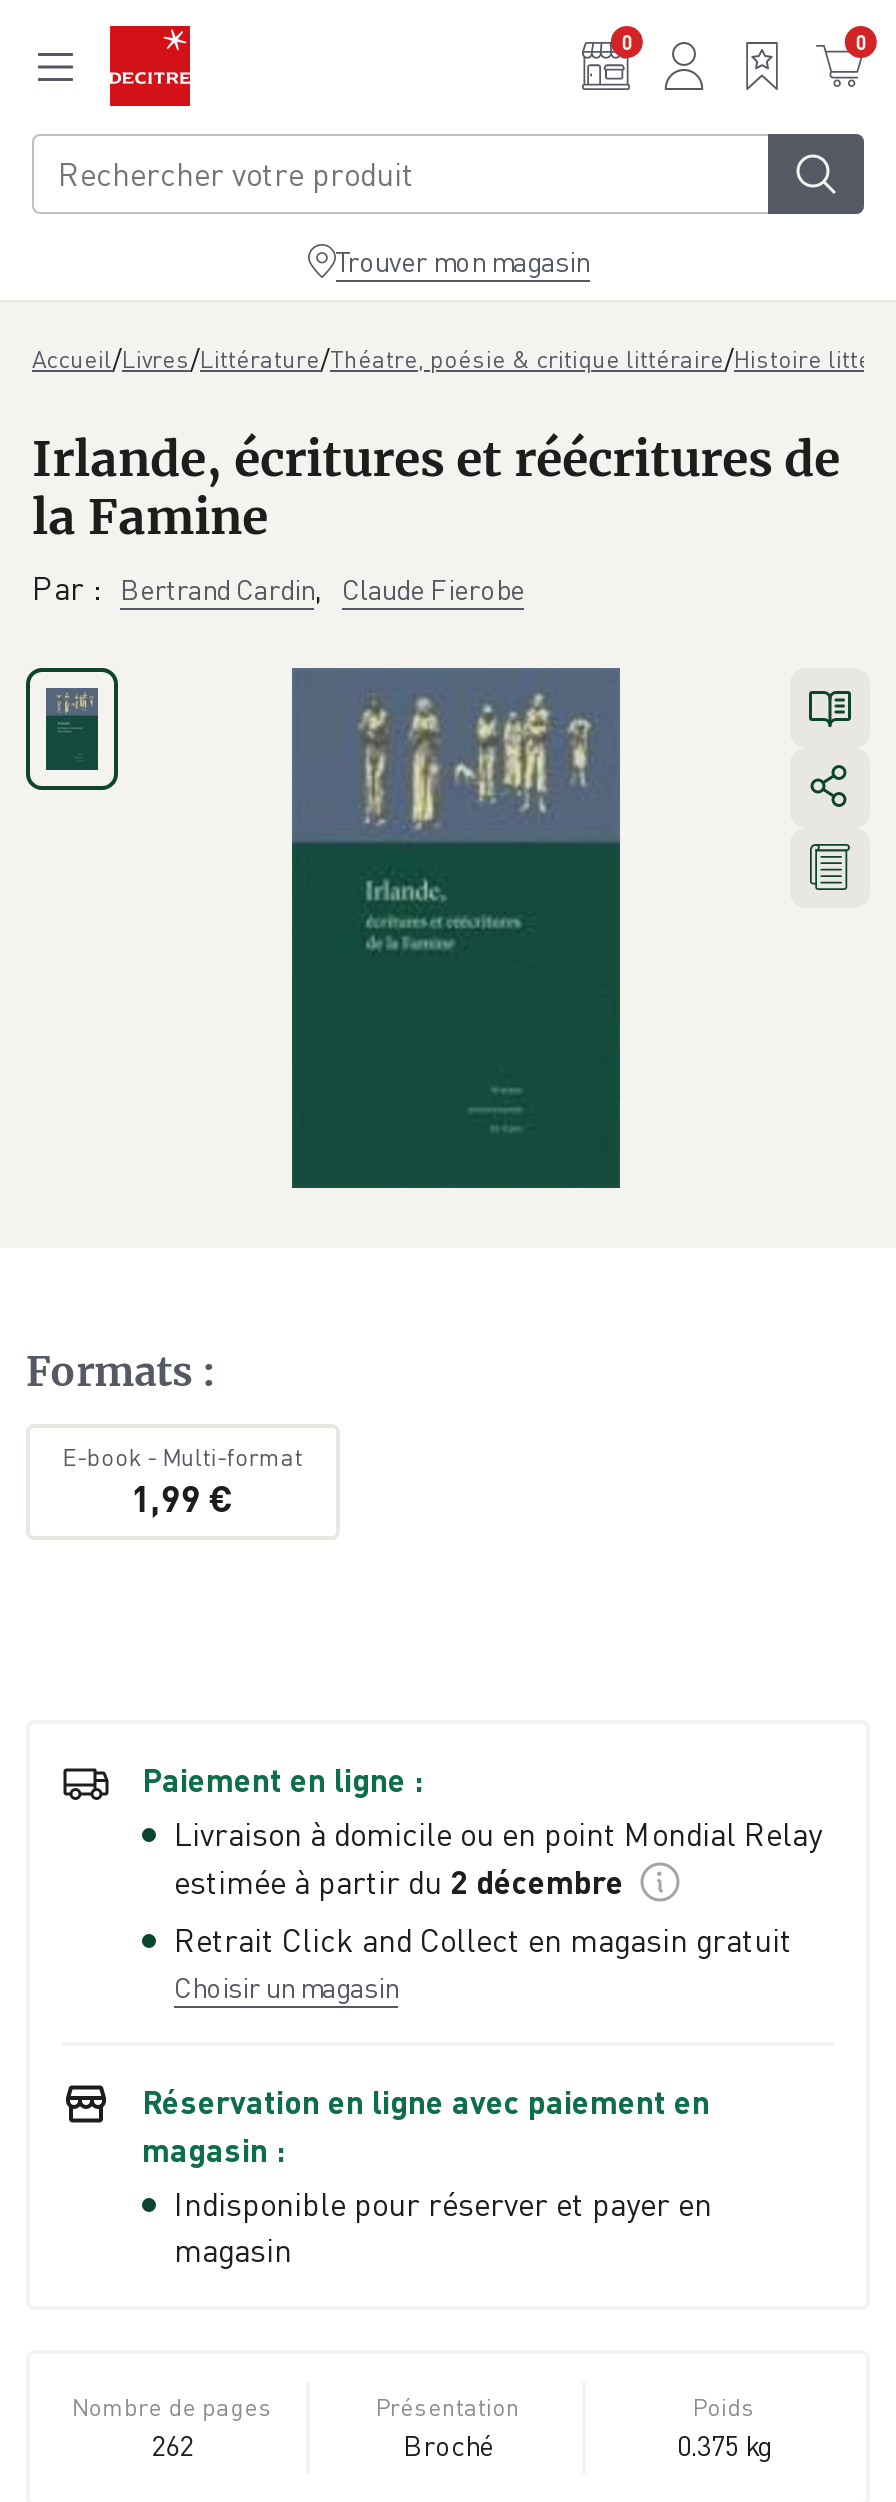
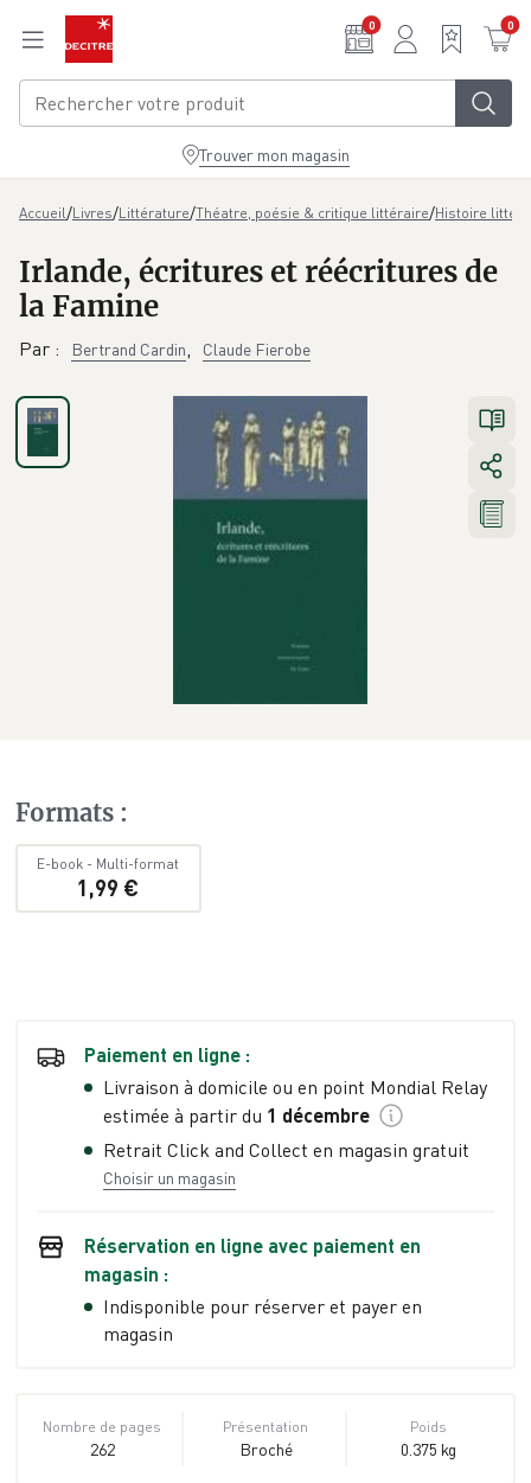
- estimée à partir du 2 décembre
+ estimée à partir du 1 décembre
